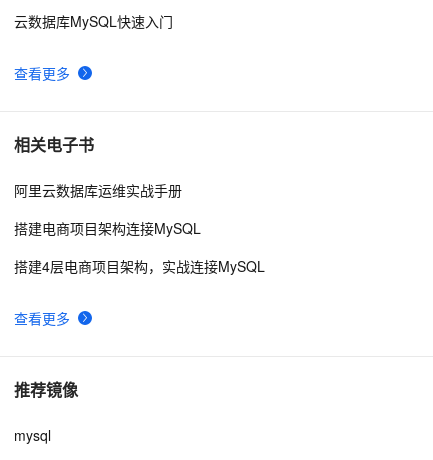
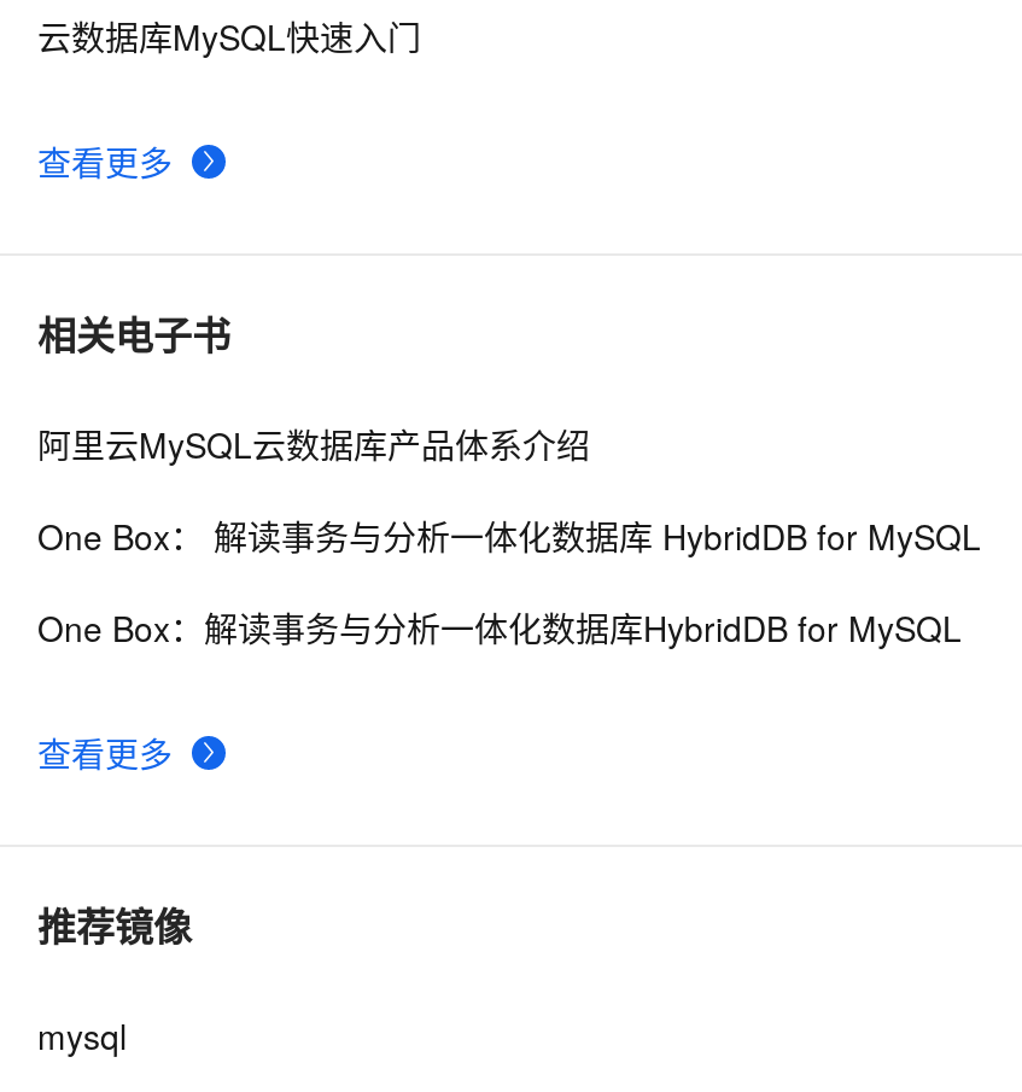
- 阿里云数据库运维实战手册
+ 阿里云MySQL云数据库产品体系介绍

- 搭建电商项目架构连接MySQL
+ One Box： 解读事务与分析一体化数据库 HybridDB for MySQL

- 搭建4层电商项目架构，实战连接MySQL
+ One Box：解读事务与分析一体化数据库HybridDB for MySQL
